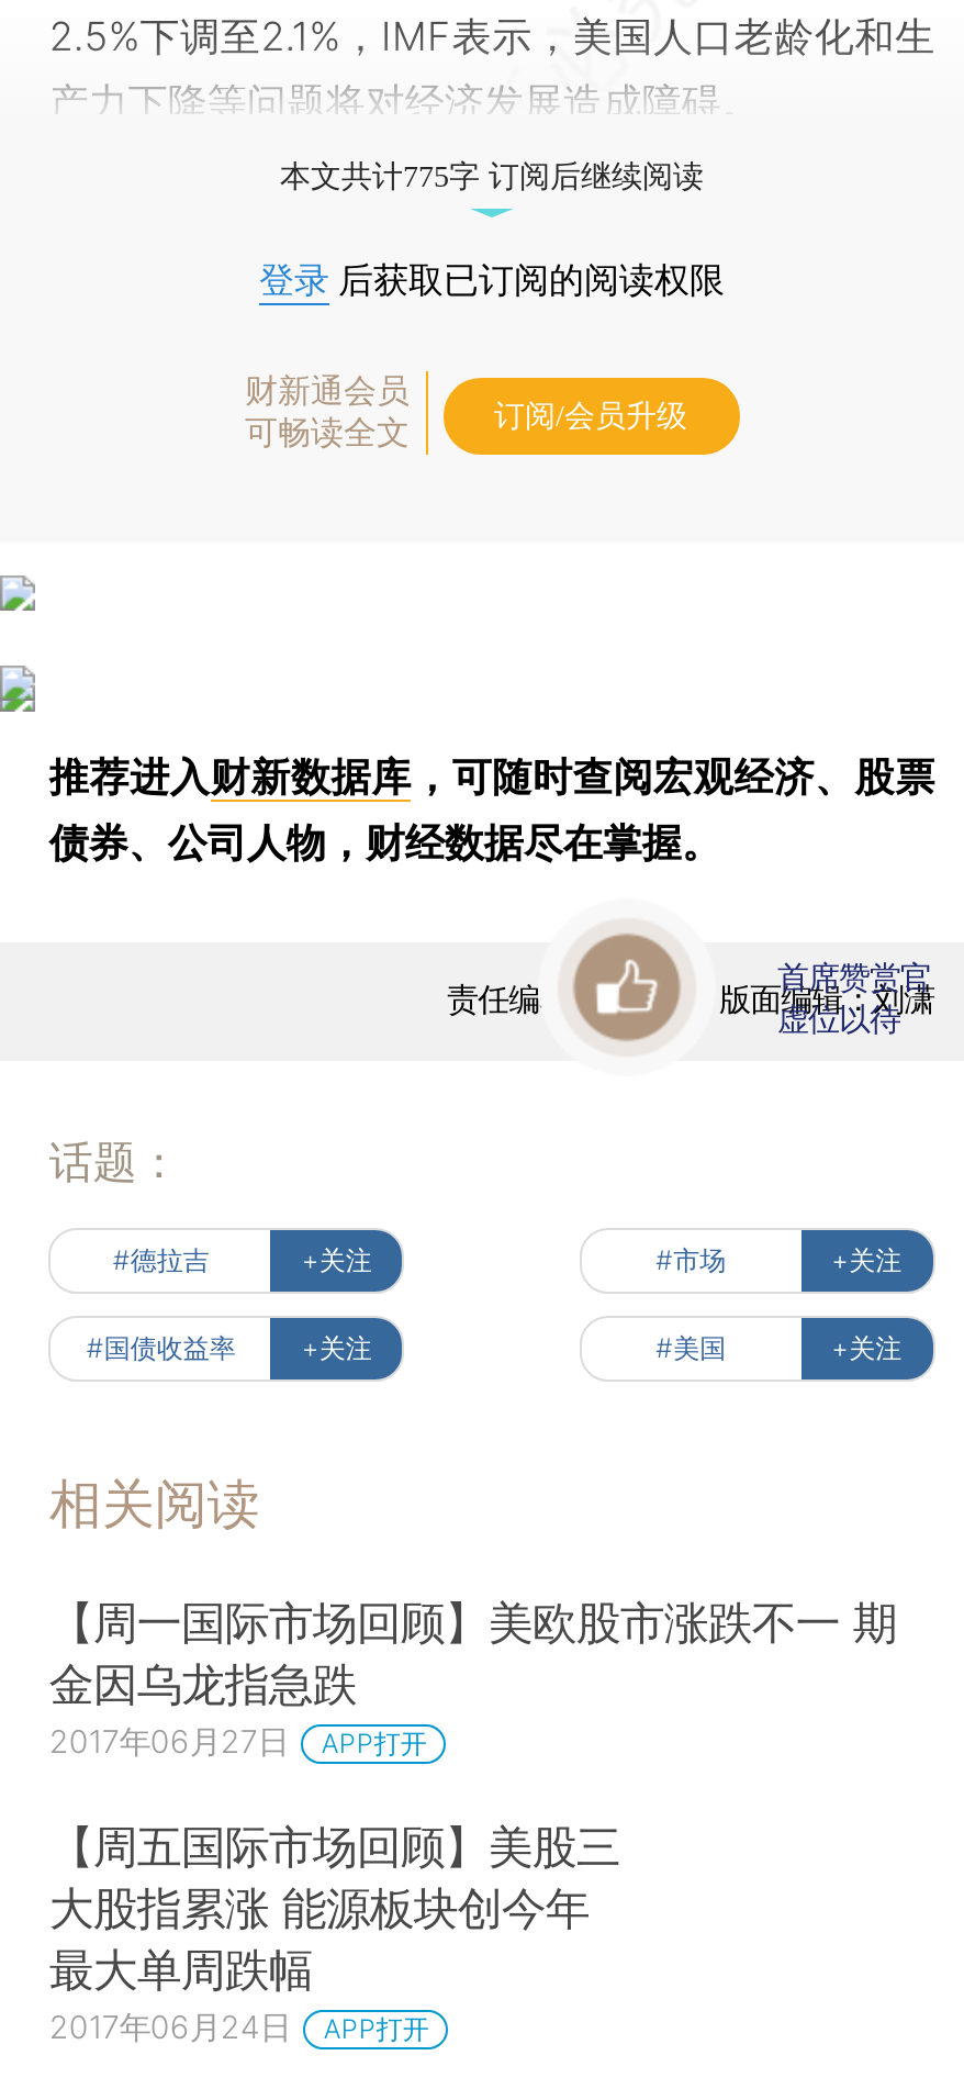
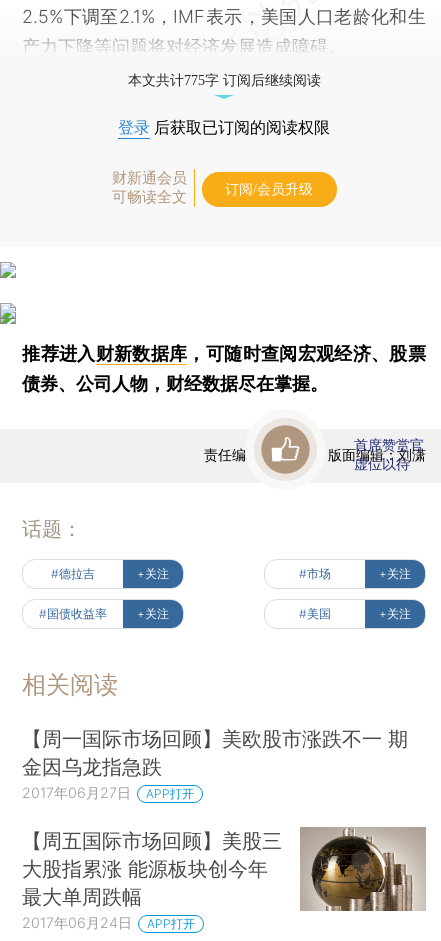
+ [image]
